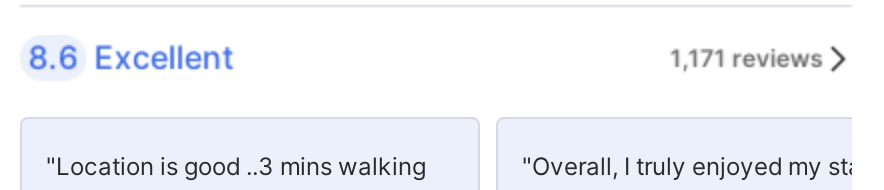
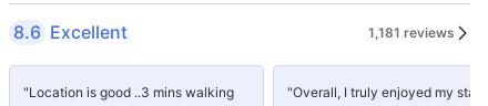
- 1,171 reviews
+ 1,181 reviews
